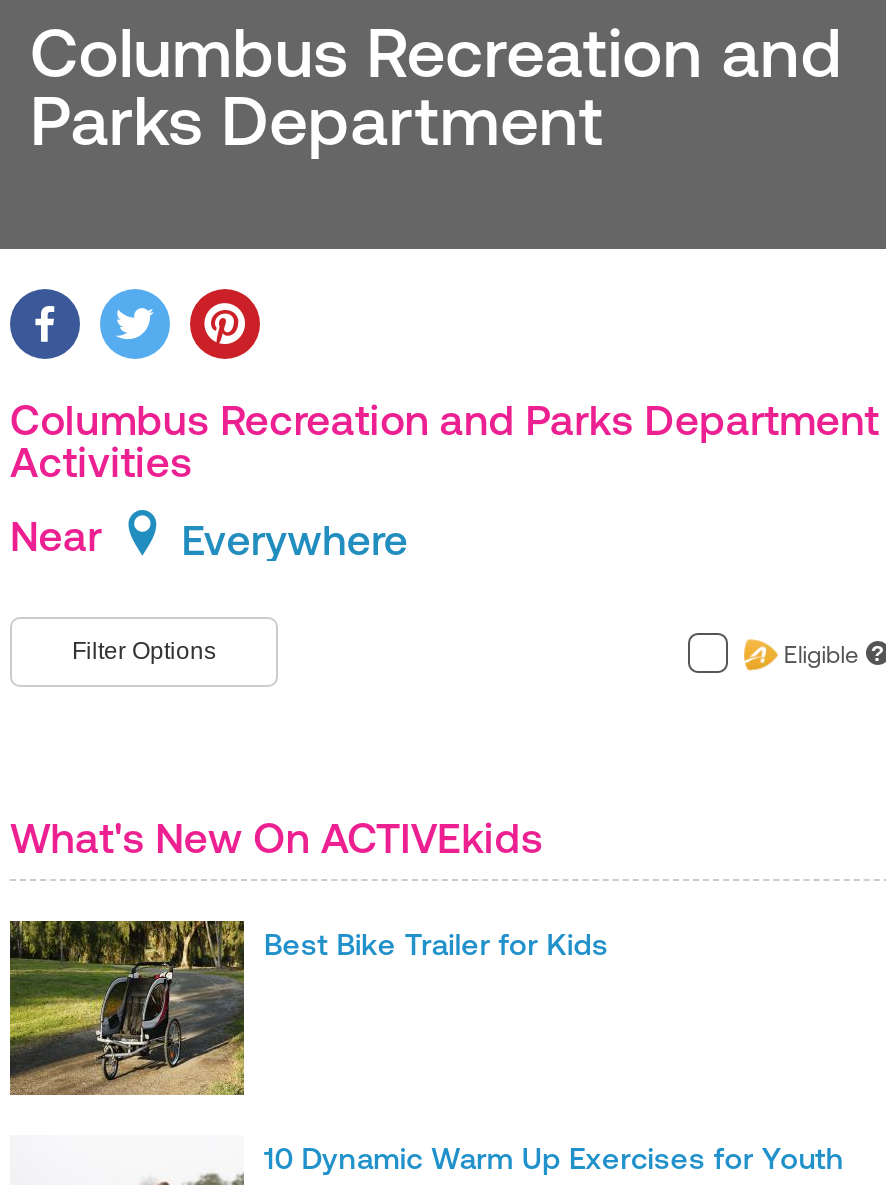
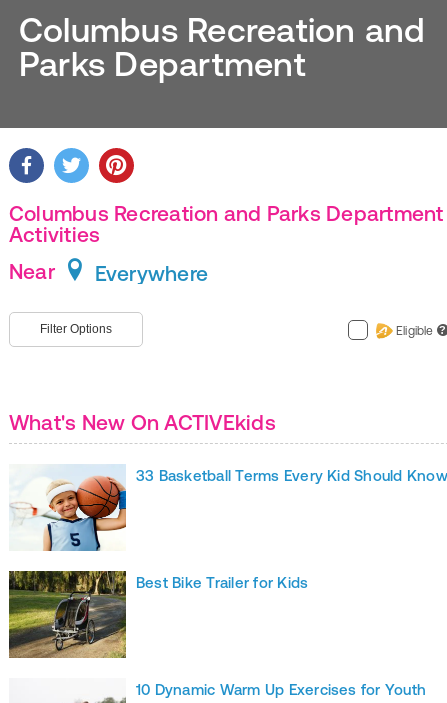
+ [image]
+ 33 Basketball Terms Every Kid Should Know
